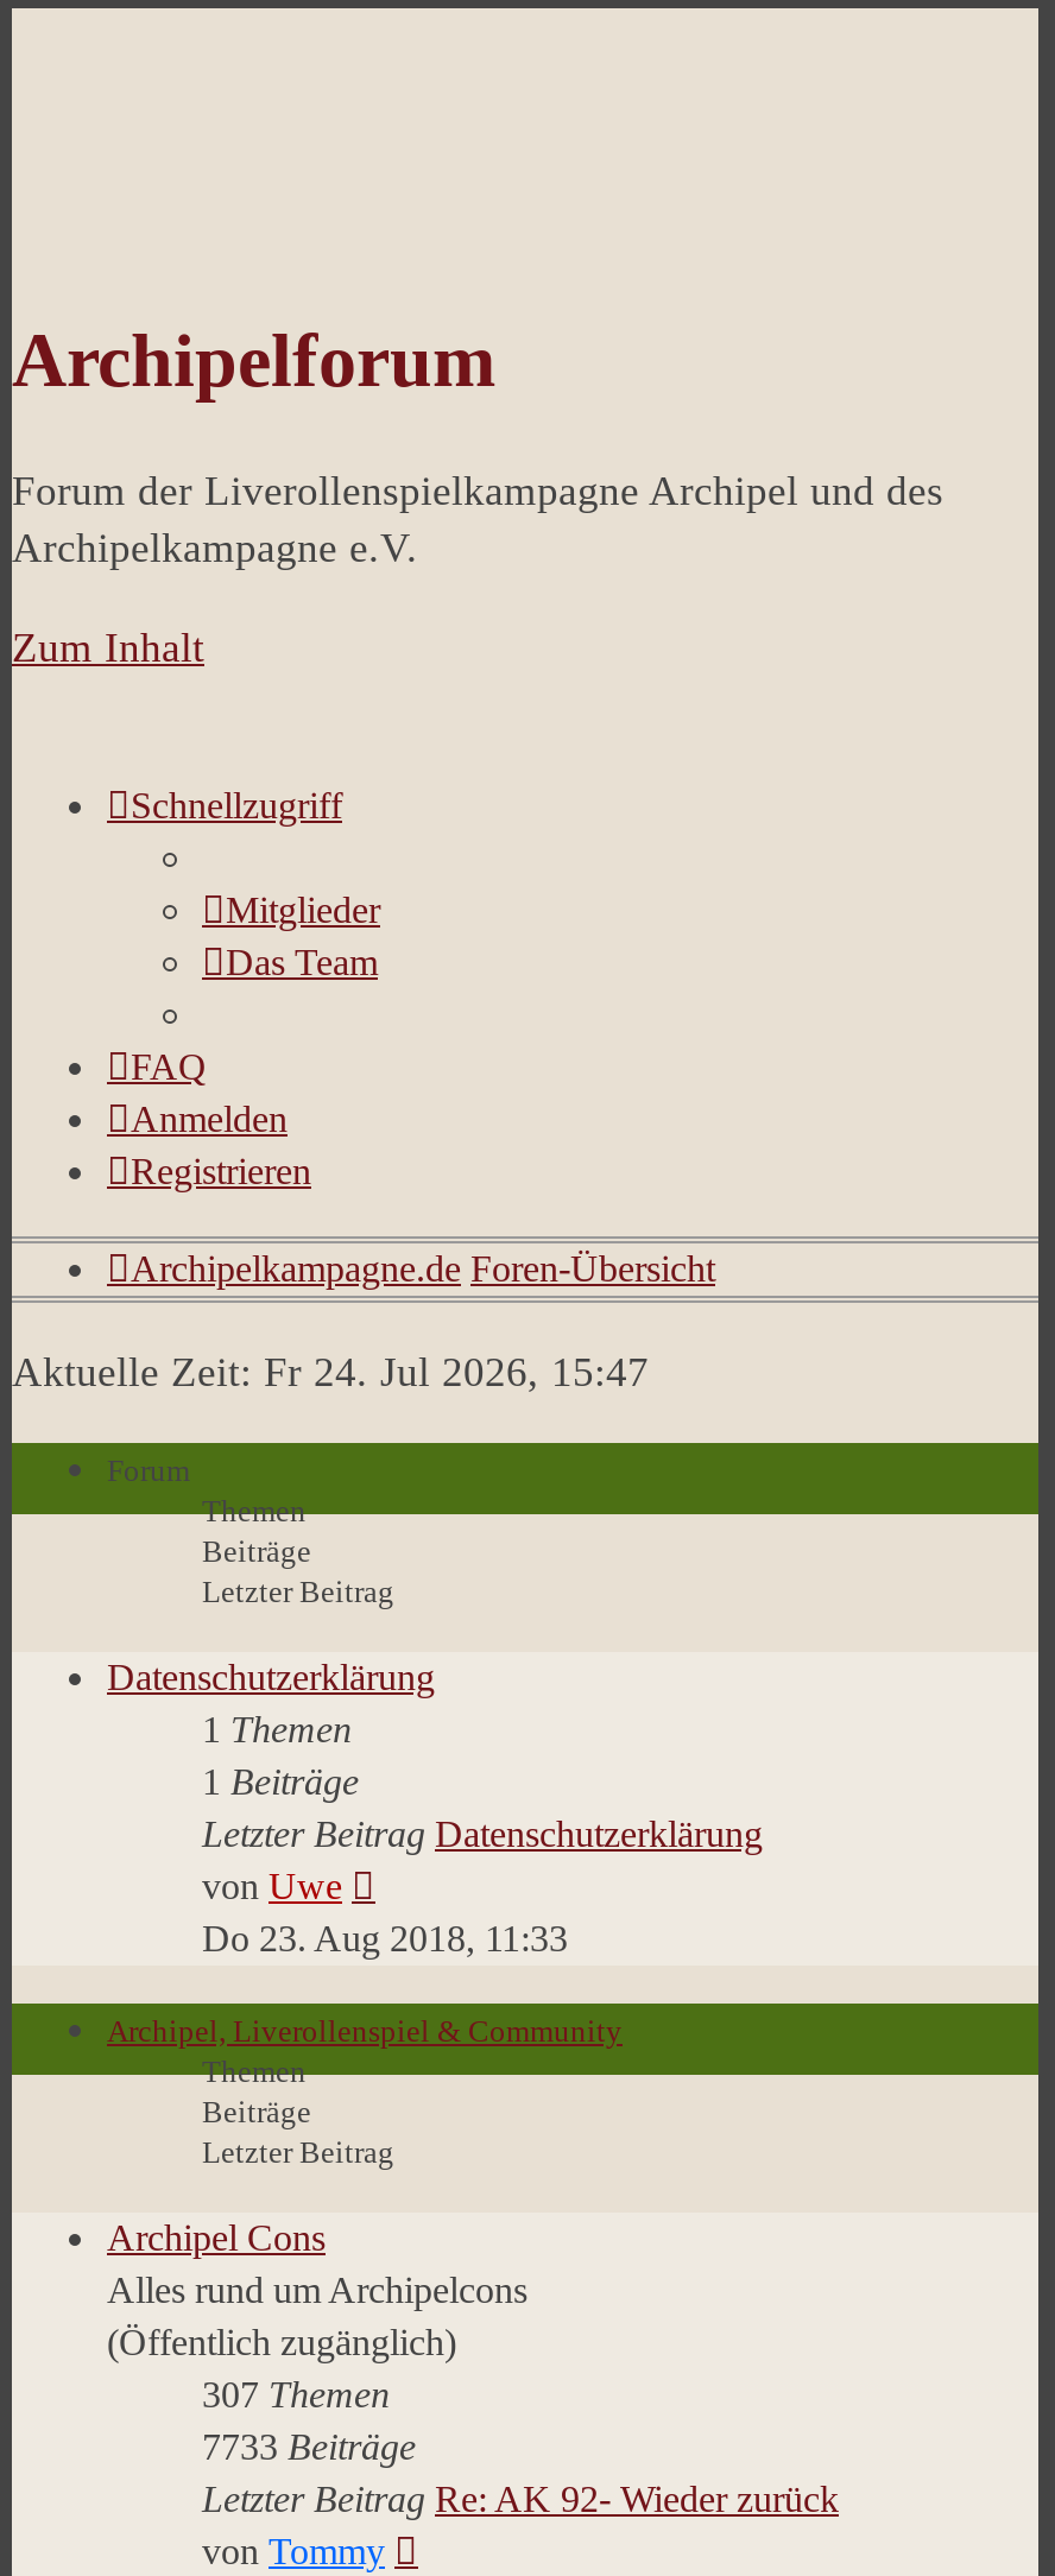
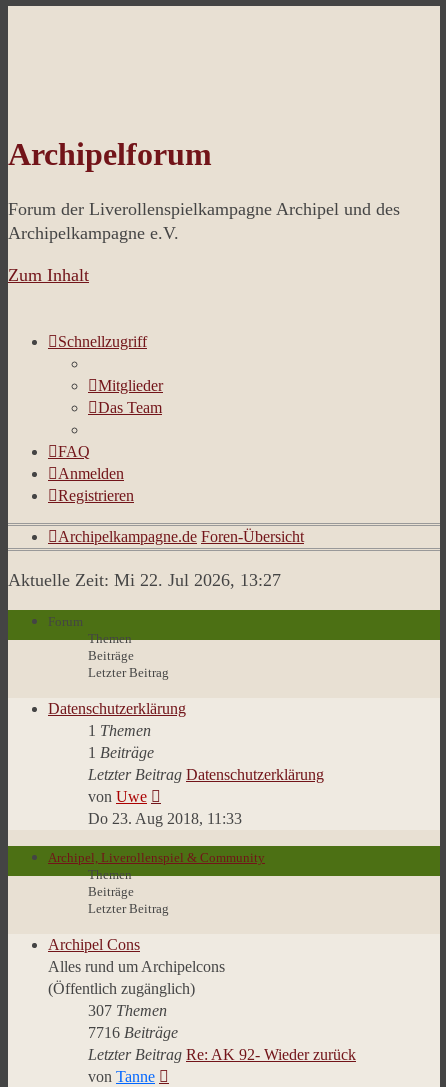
- Aktuelle Zeit: Fr 24. Jul 2026, 15:47
+ Aktuelle Zeit: Mi 22. Jul 2026, 13:27

- 7733 Beiträge
+ 7716 Beiträge

- von Tommy
+ von Tanne
